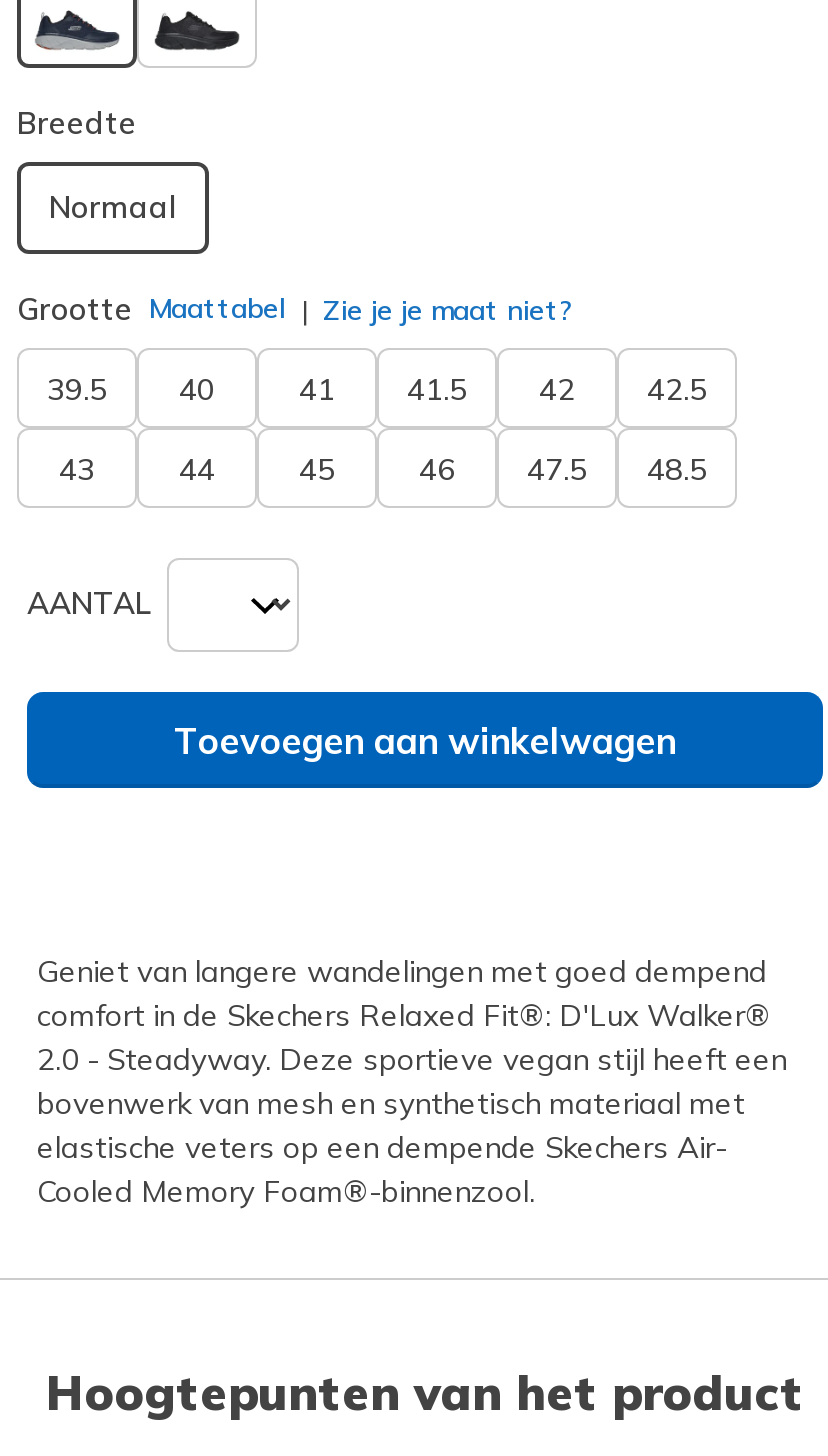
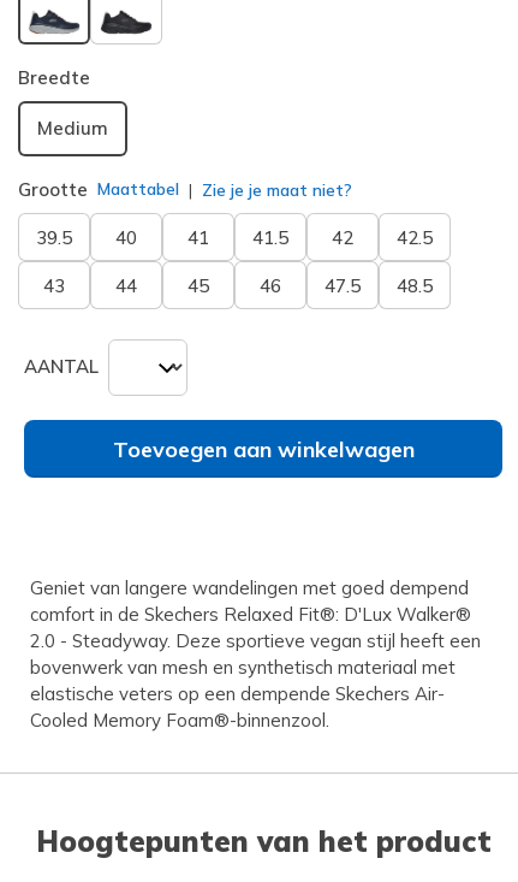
- Normaal
+ Medium
